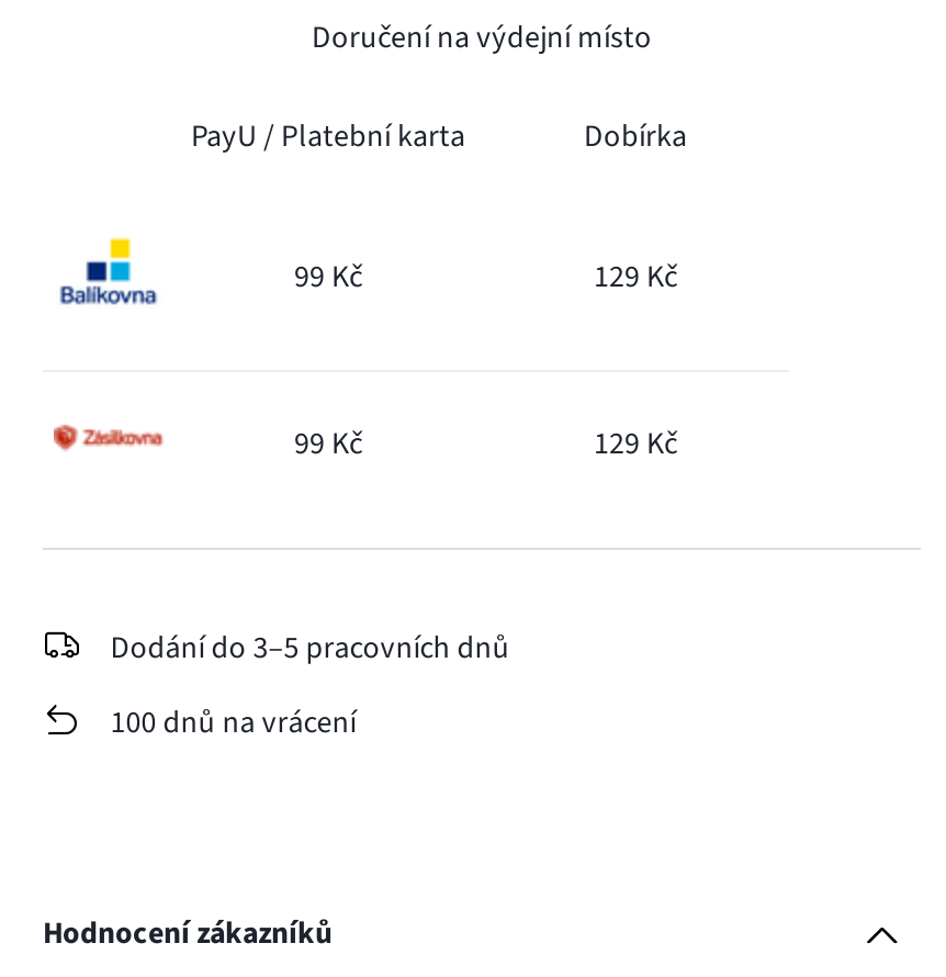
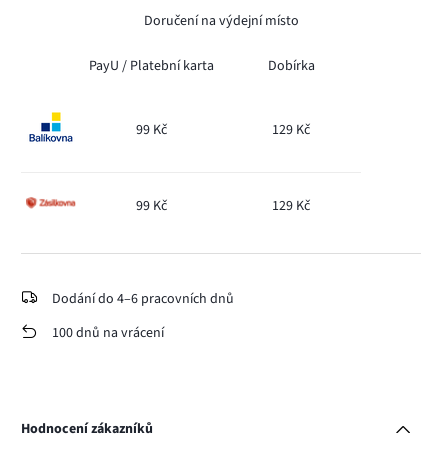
- Dodání do 3–5 pracovních dnů
+ Dodání do 4–6 pracovních dnů
